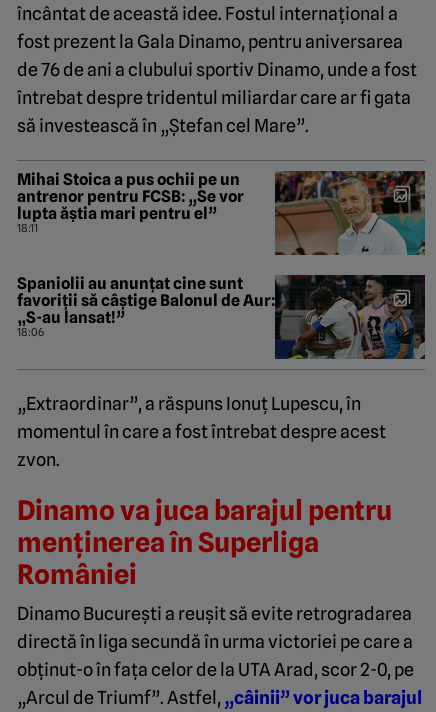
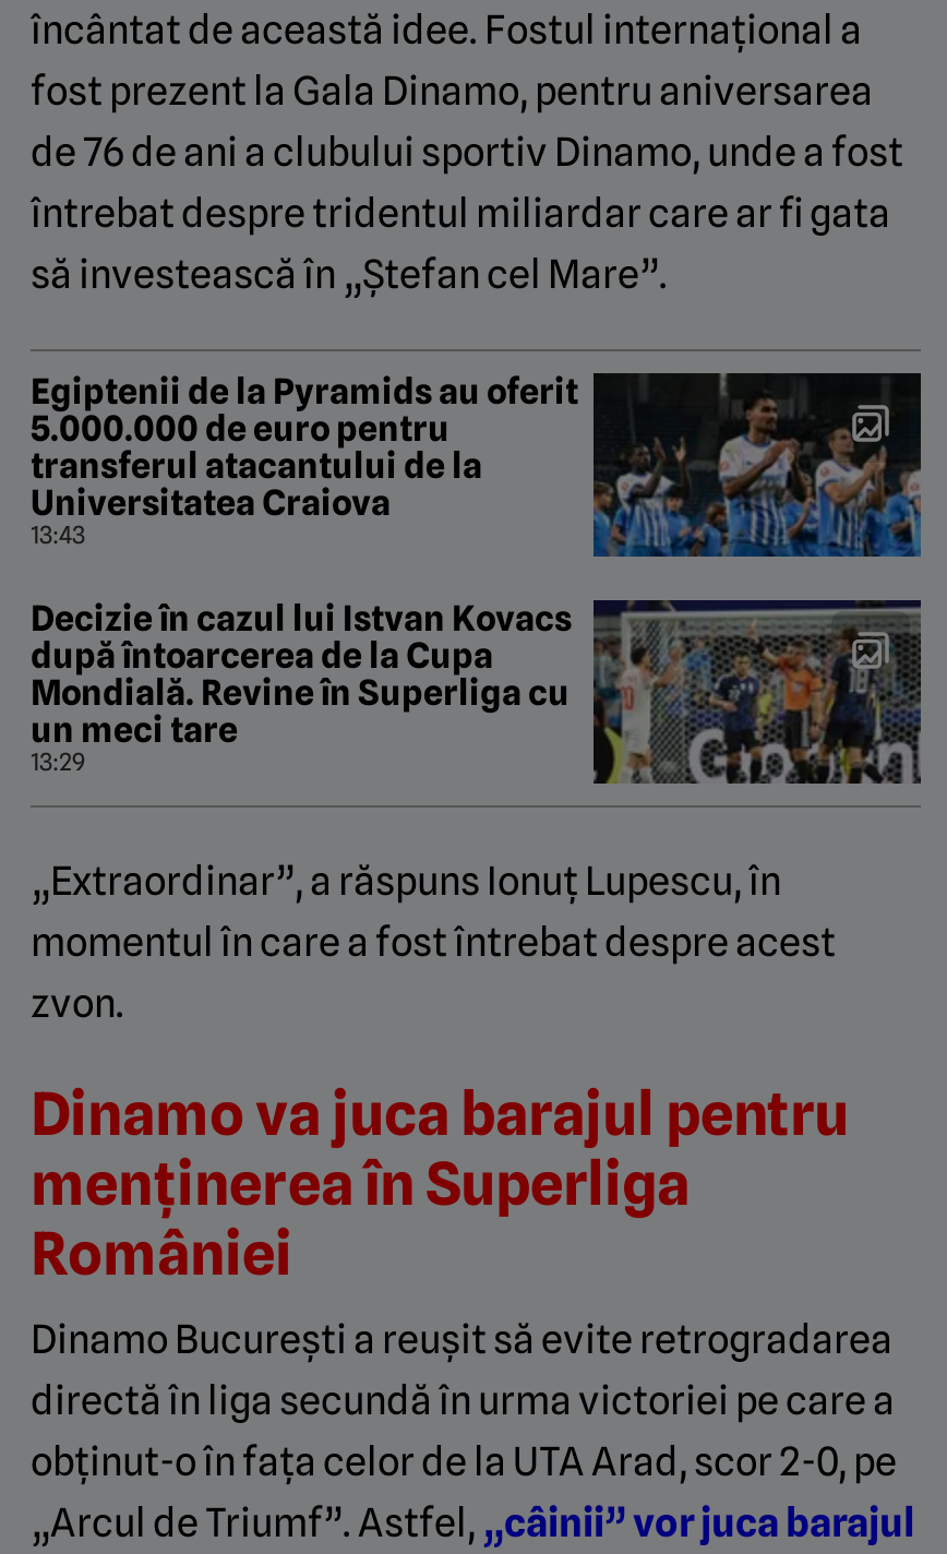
- Mihai Stoica a pus ochii pe un
- antrenor pentru FCSB: „Se vor
- lupta ăștia mari pentru el”
- 18:11
+ Egiptenii de la Pyramids au oferit
+ 5.000.000 de euro pentru
+ transferul atacantului de la
+ Universitatea Craiova
+ 13:43

- [image]
- Spaniolii au anunțat cine sunt
- favoriții să câştige Balonul de Aur:
- „S-au lansat!”
- 18:06
+ [image]
+ Decizie în cazul lui Istvan Kovacs
+ după întoarcerea de la Cupa
+ Mondială. Revine în Superliga cu
+ un meci tare
+ 13:29

- [image]
+ [image]
